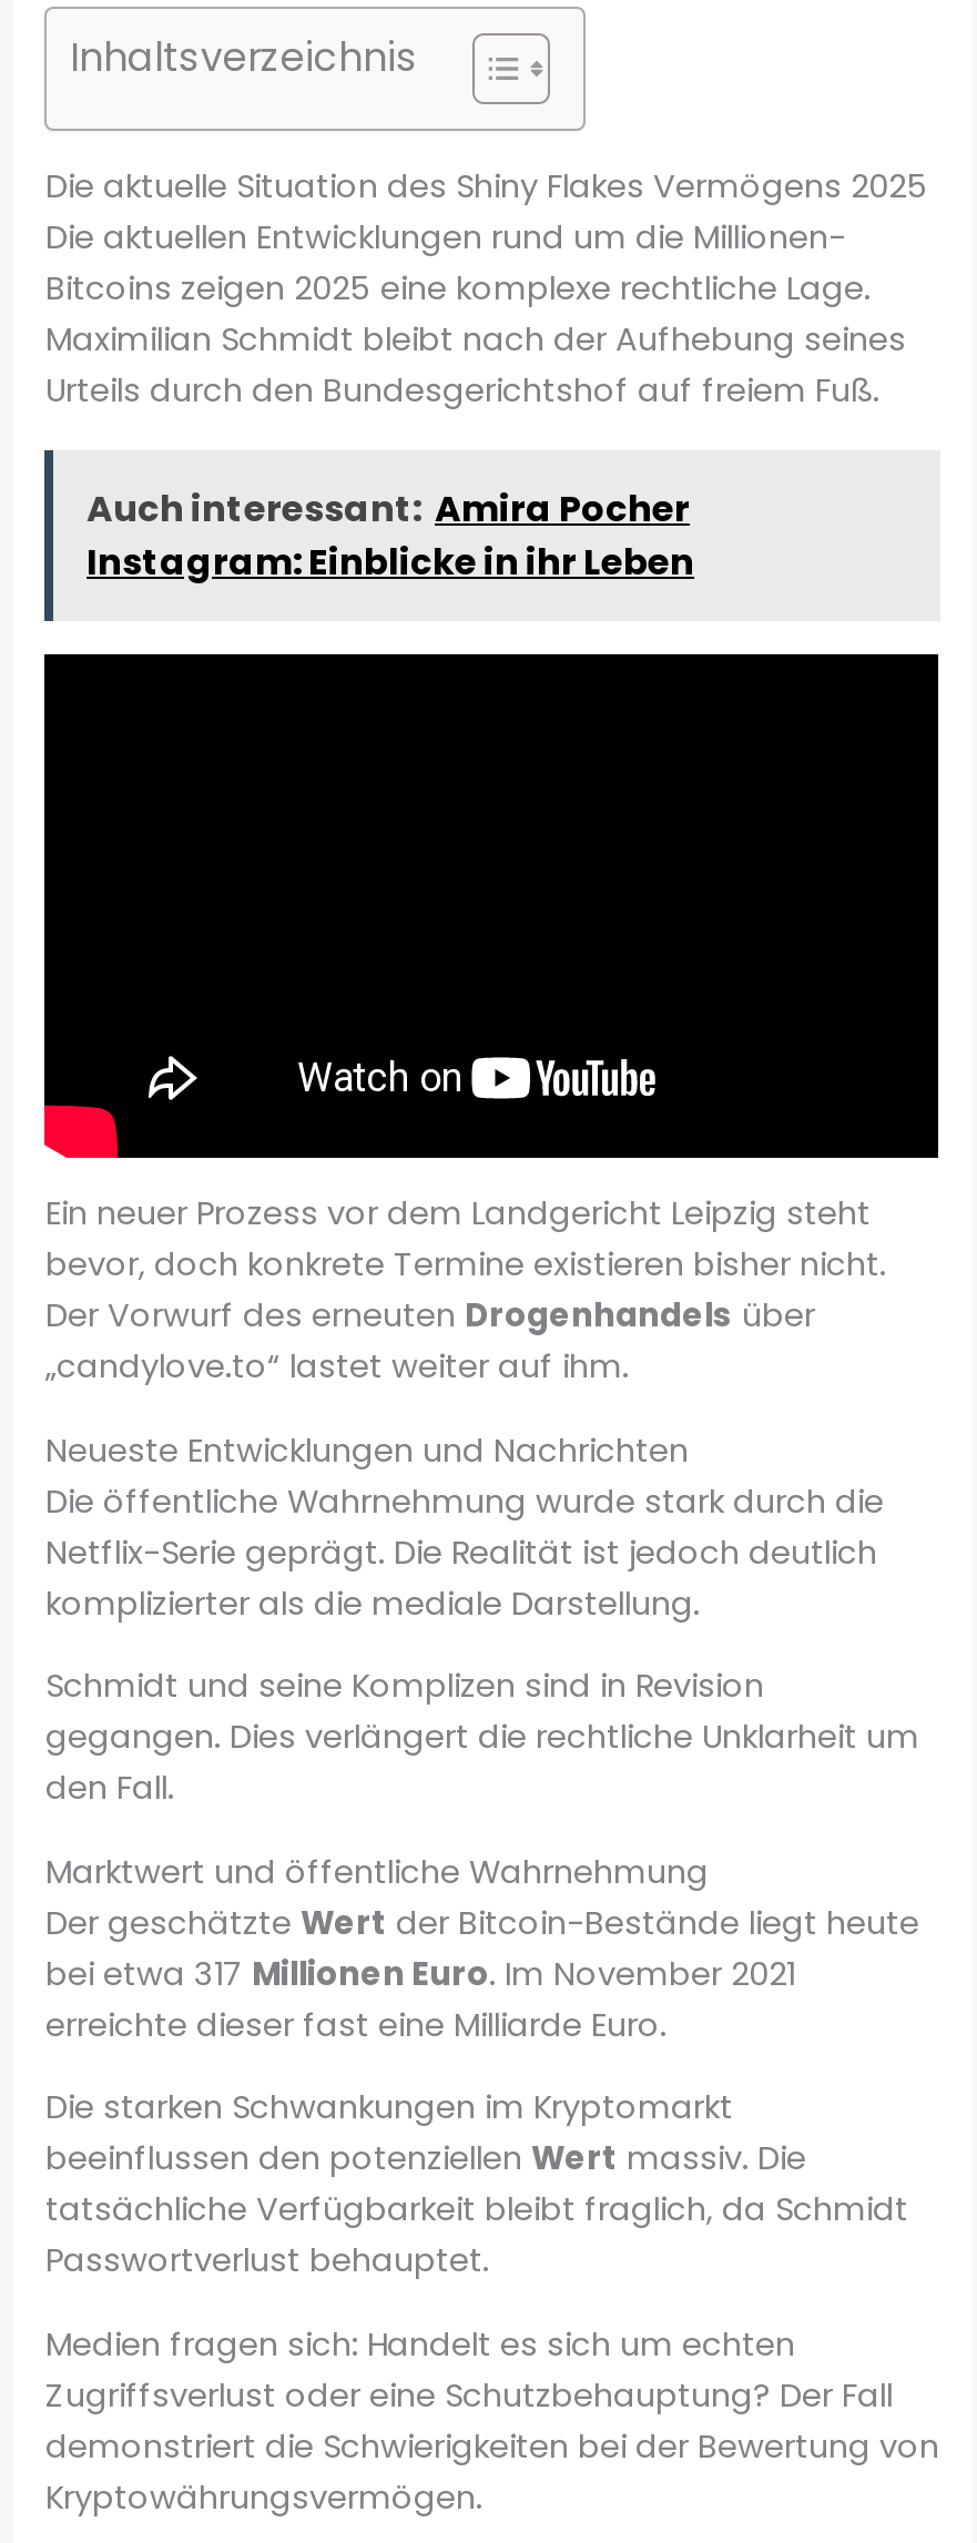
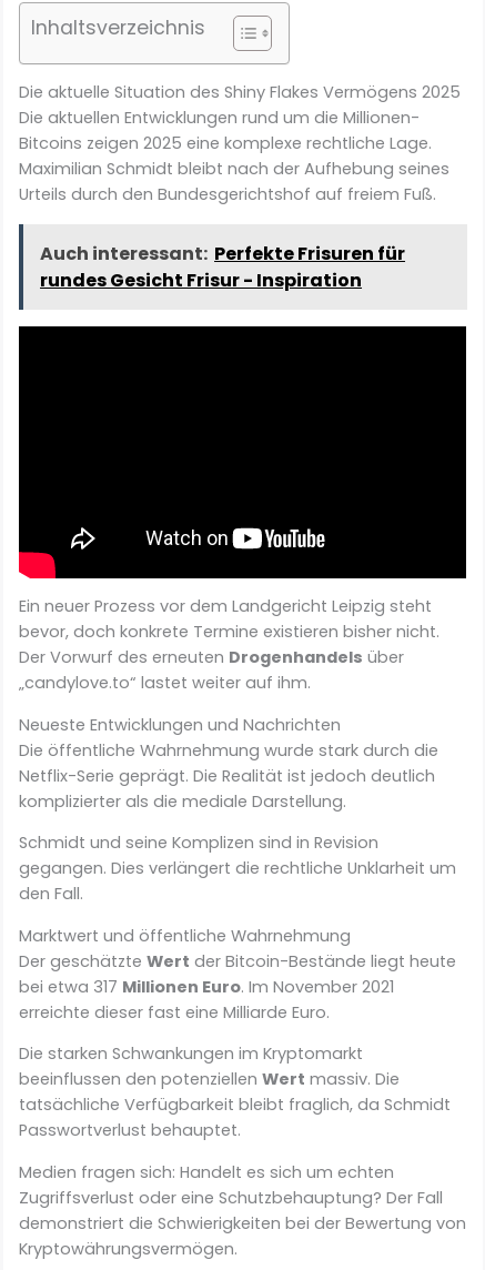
- Auch interessant: Amira Pocher
- Instagram: Einblicke in ihr Leben
+ Auch interessant: Perfekte Frisuren für
+ rundes Gesicht Frisur - Inspiration
